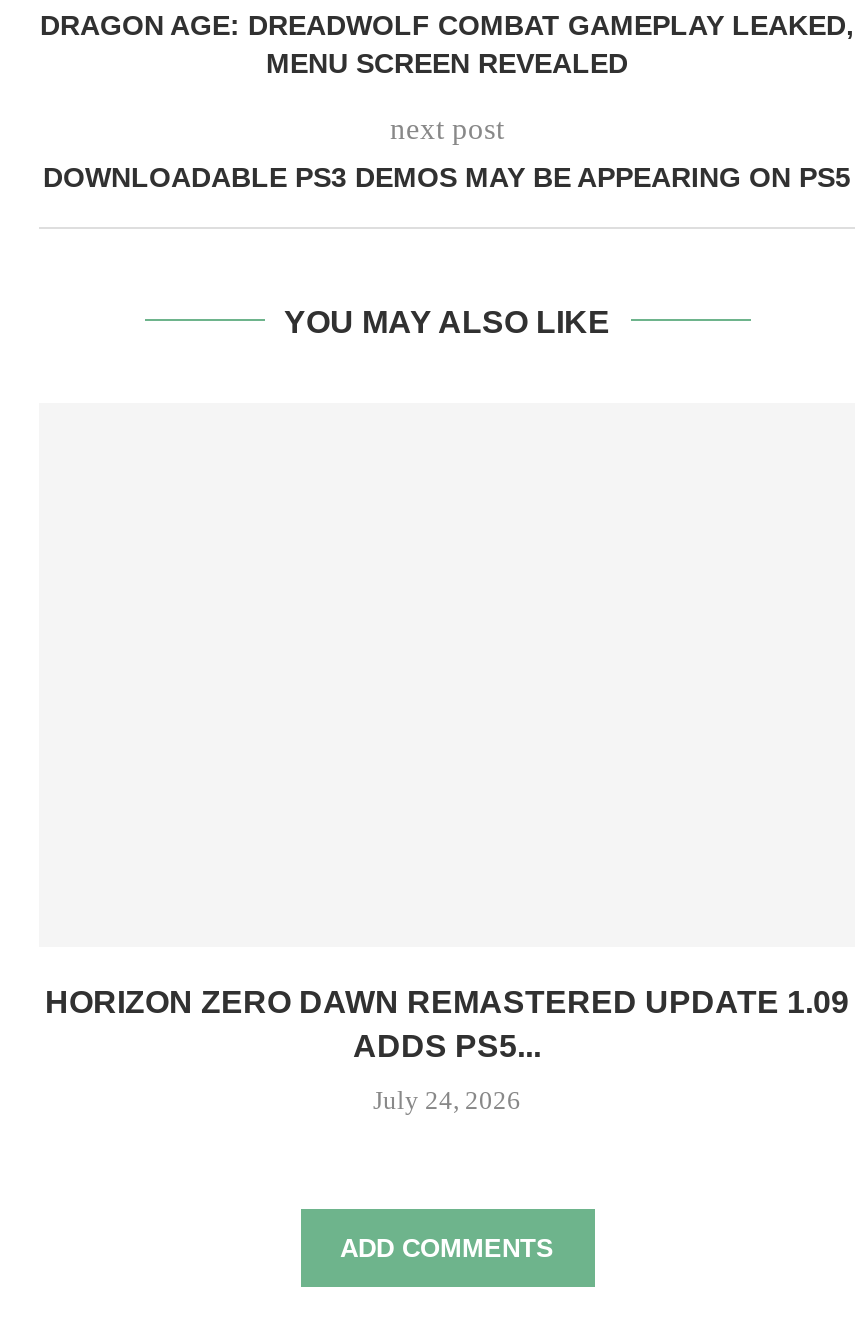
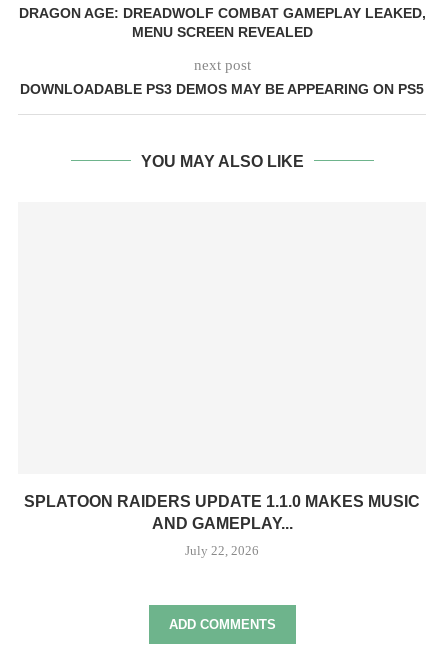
- HORIZON ZERO DAWN REMASTERED UPDATE 1.09
- ADDS PS5...
+ SPLATOON RAIDERS UPDATE 1.1.0 MAKES MUSIC
+ AND GAMEPLAY...

- July 24, 2026
+ July 22, 2026
